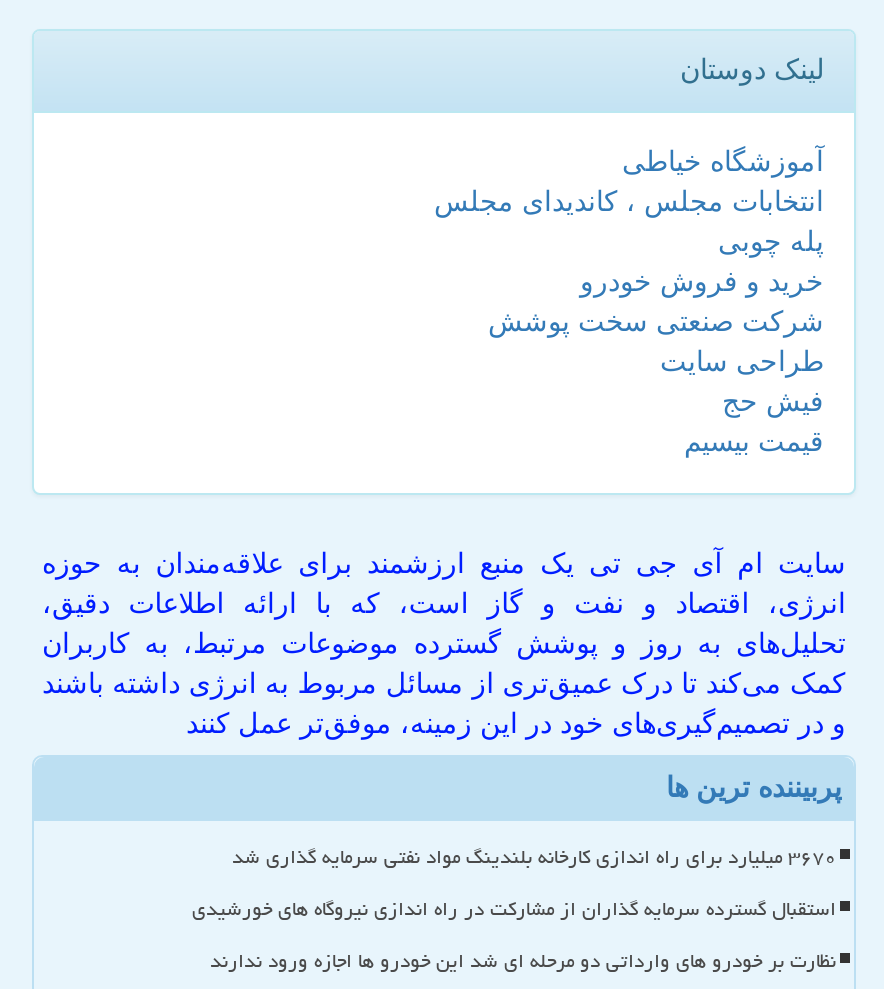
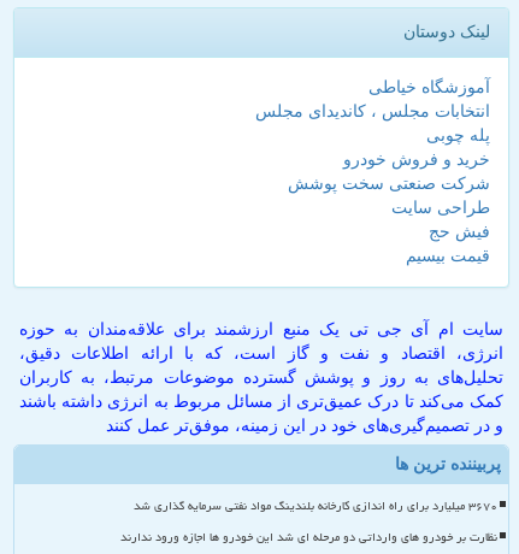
- استقبال گسترده سرمایه گذاران از مشارکت در راه اندازی نیروگاه های خورشیدی
